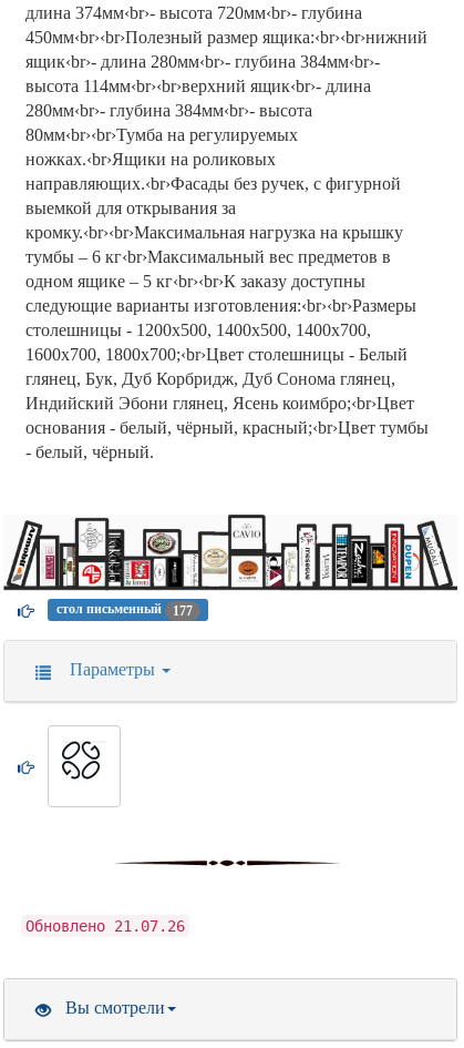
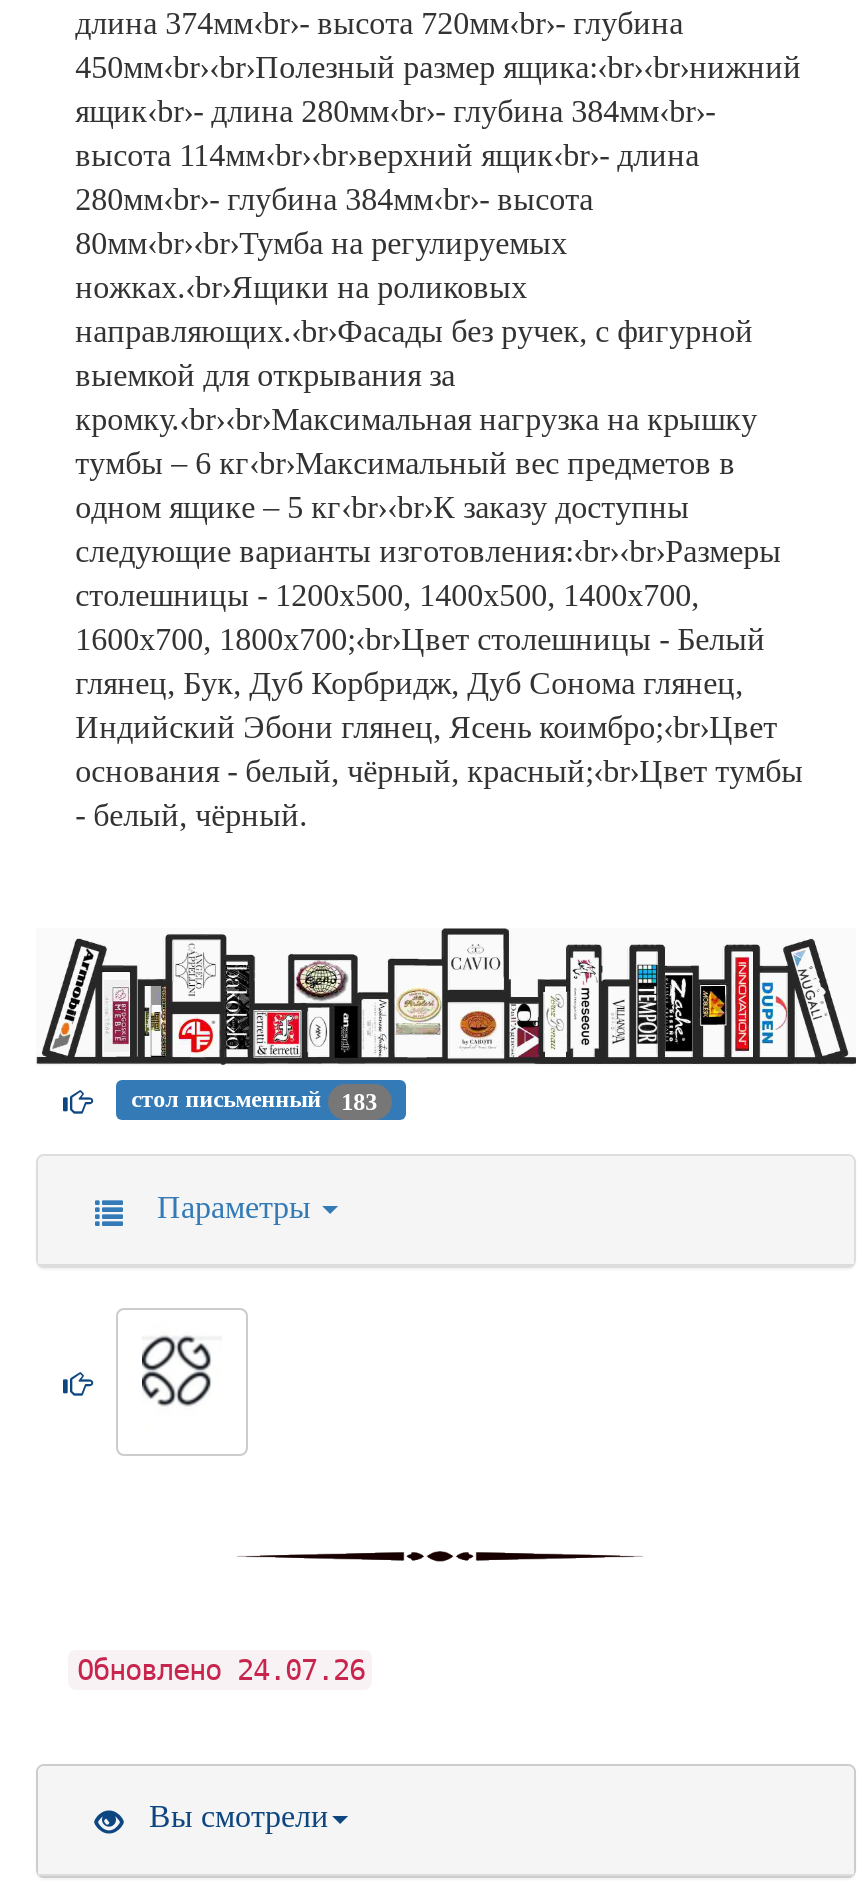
- стол письменный 177
+ стол письменный 183

- Обновлено 21.07.26
+ Обновлено 24.07.26
